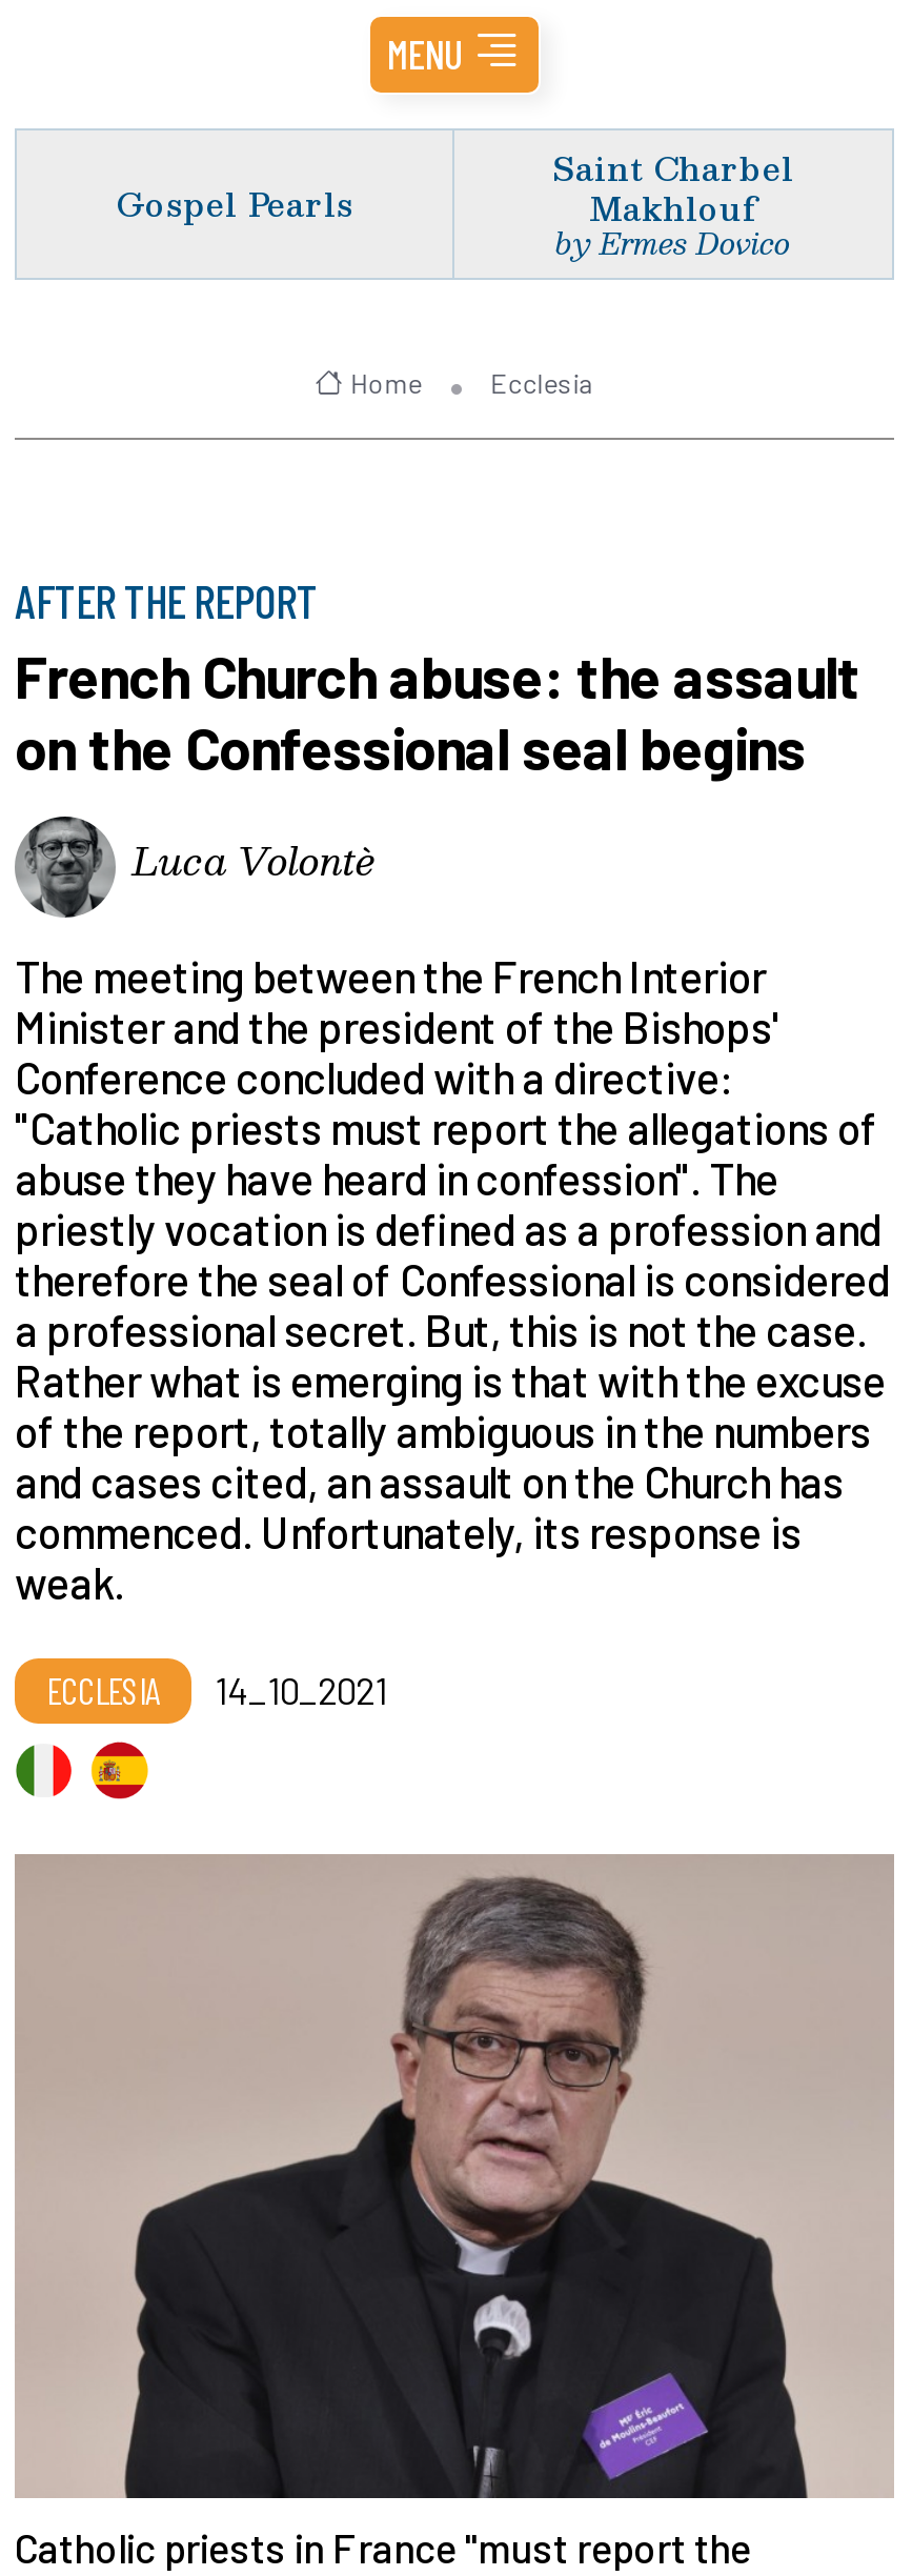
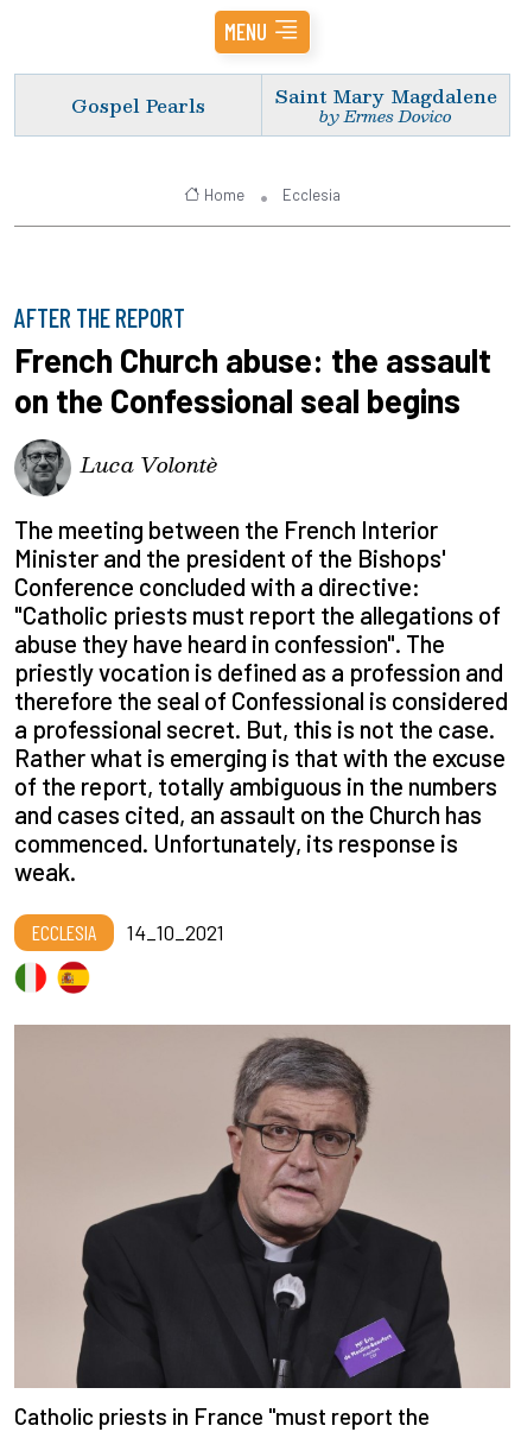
- Saint Charbel
- Makhlouf
+ Saint Mary Magdalene
